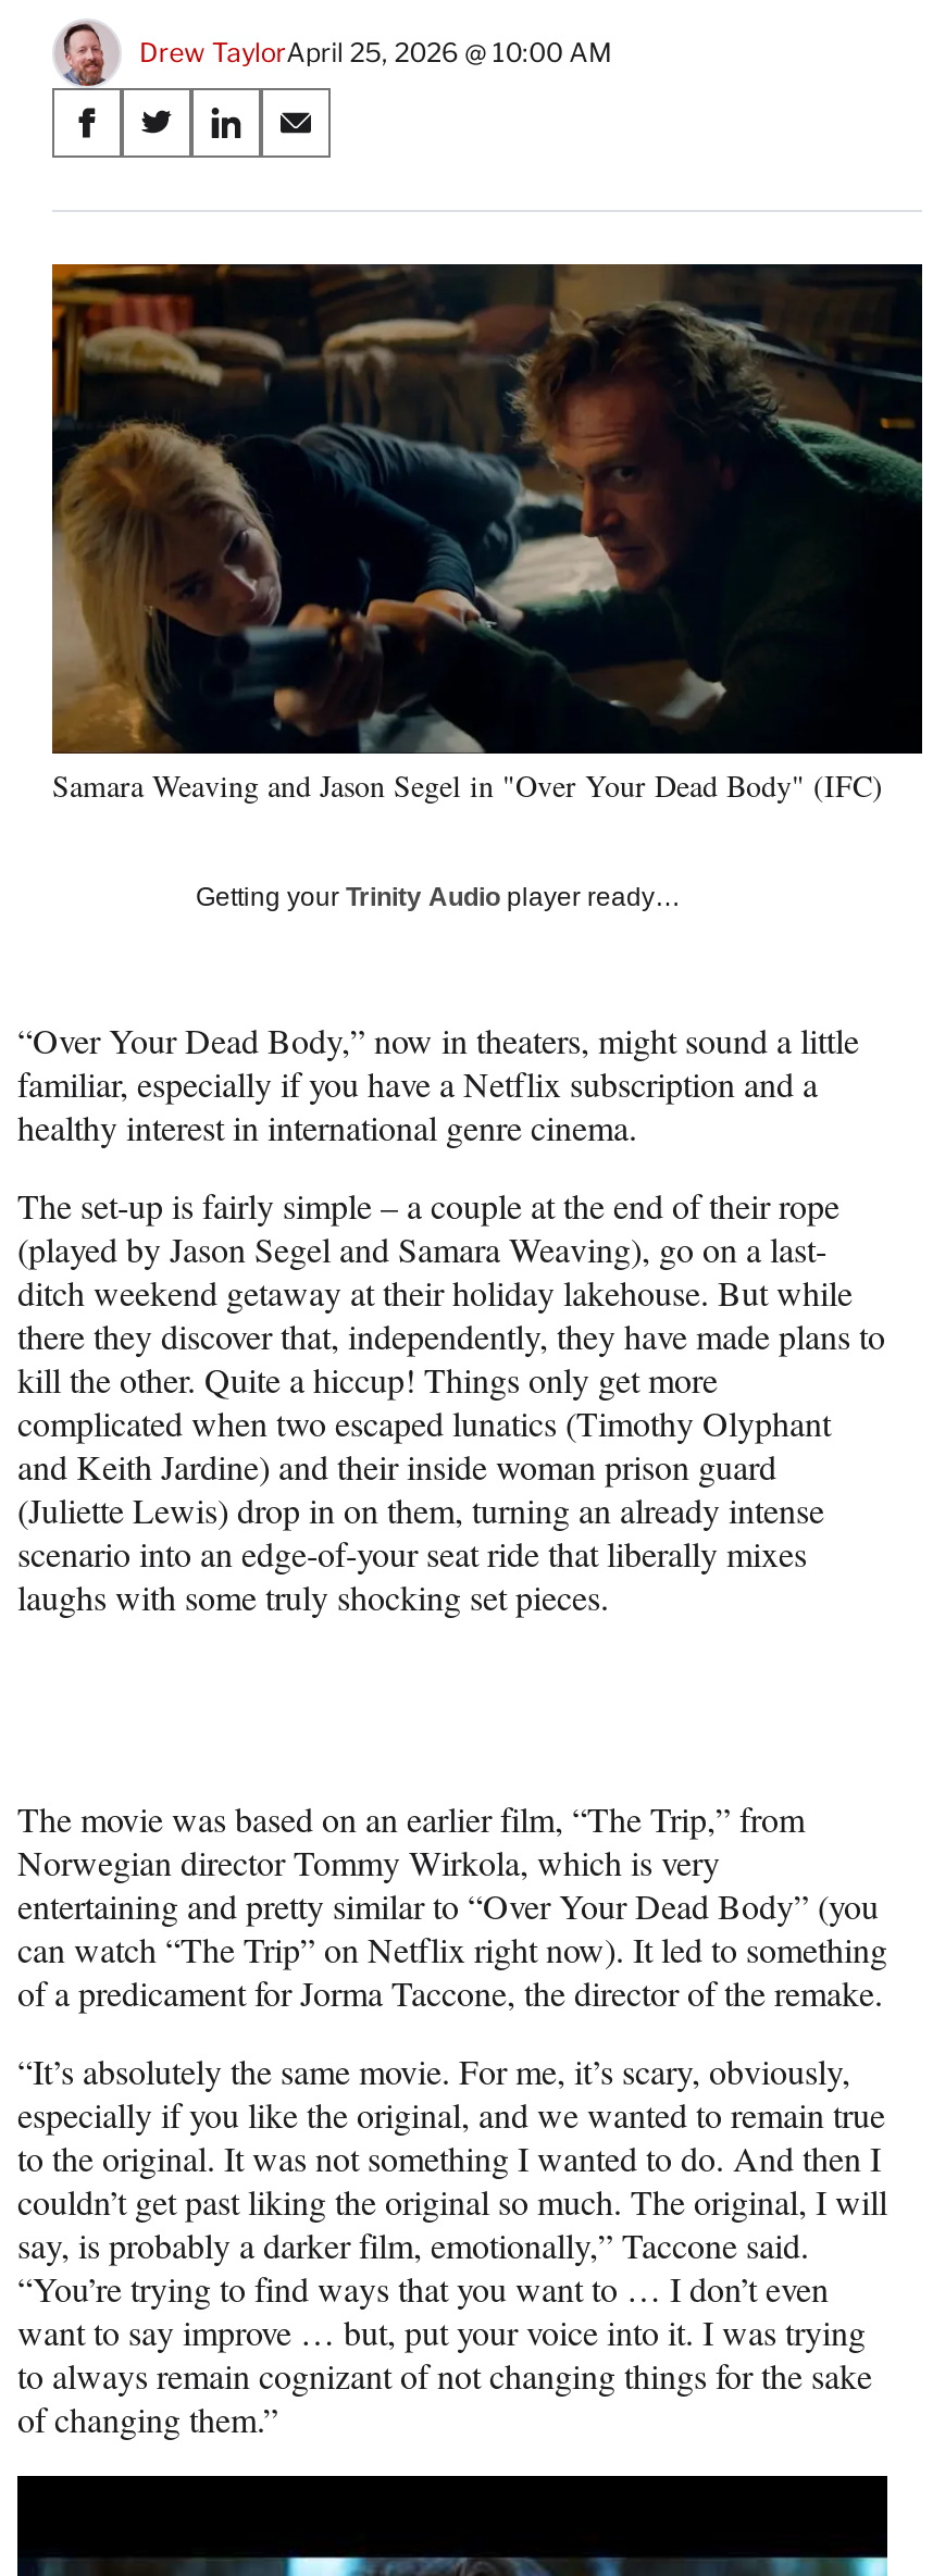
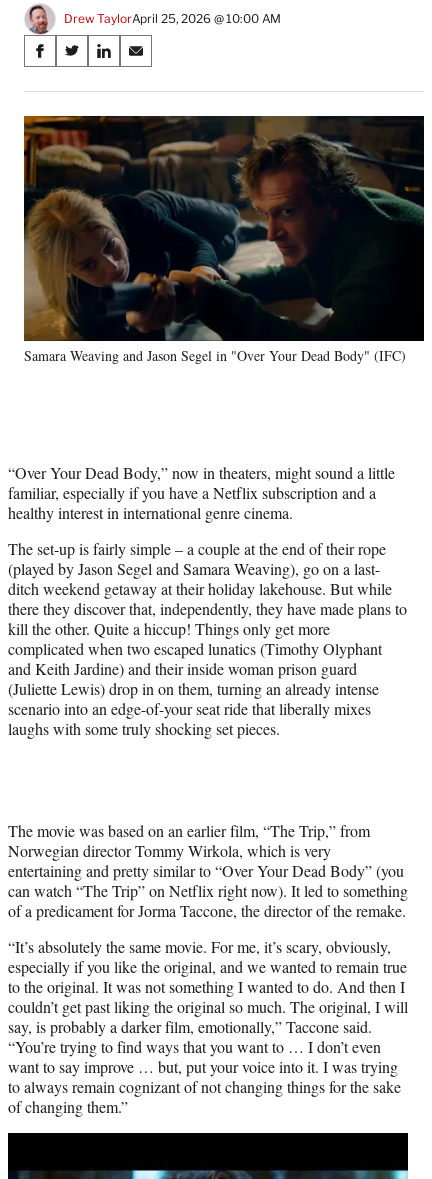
- Getting your Trinity Audio player ready…
